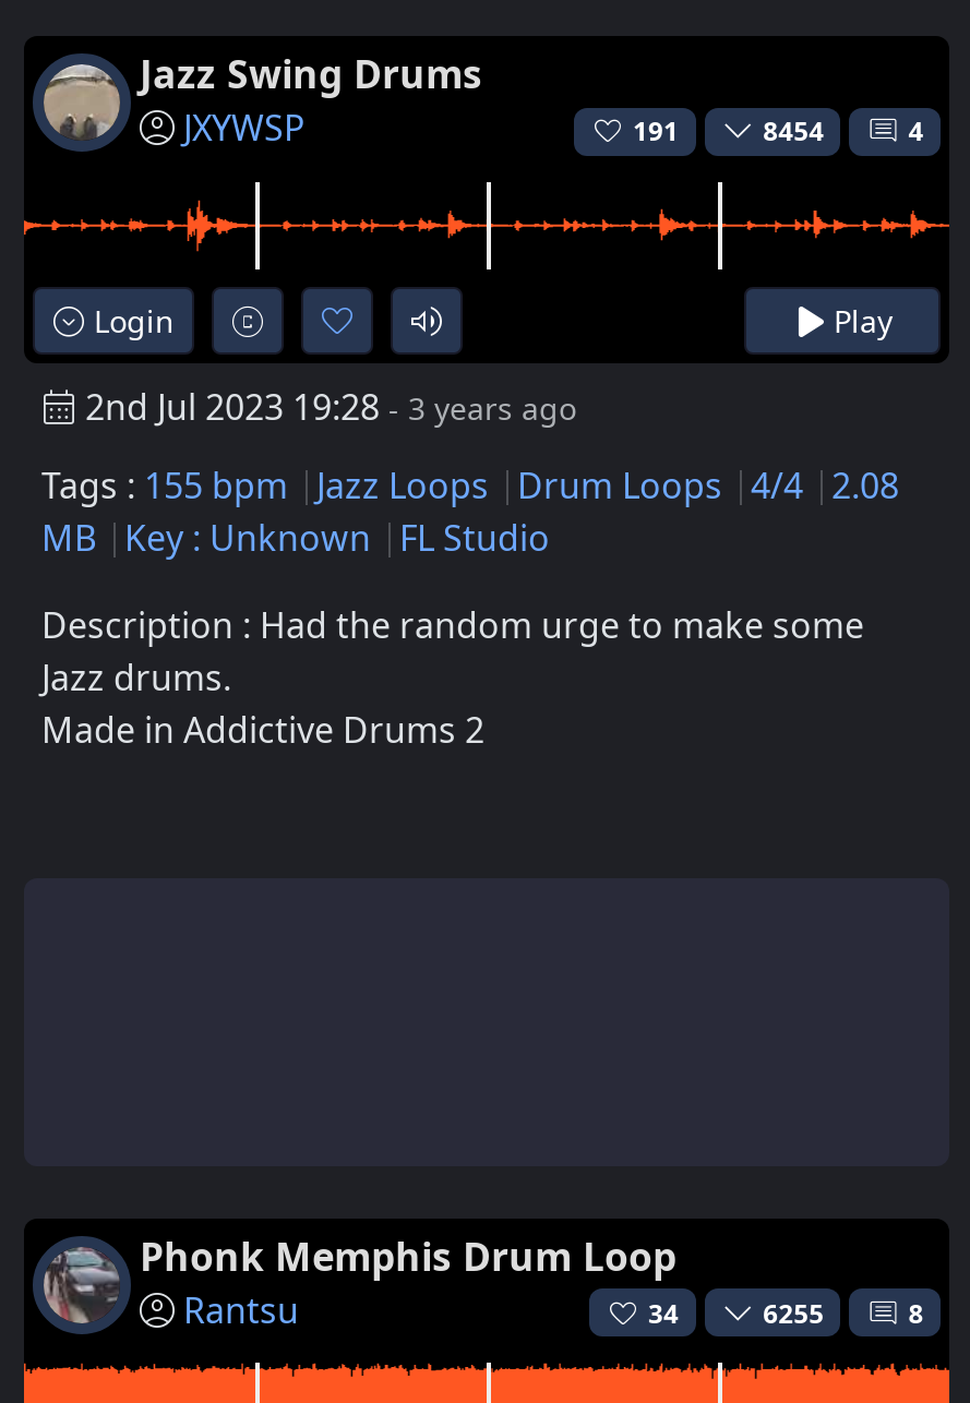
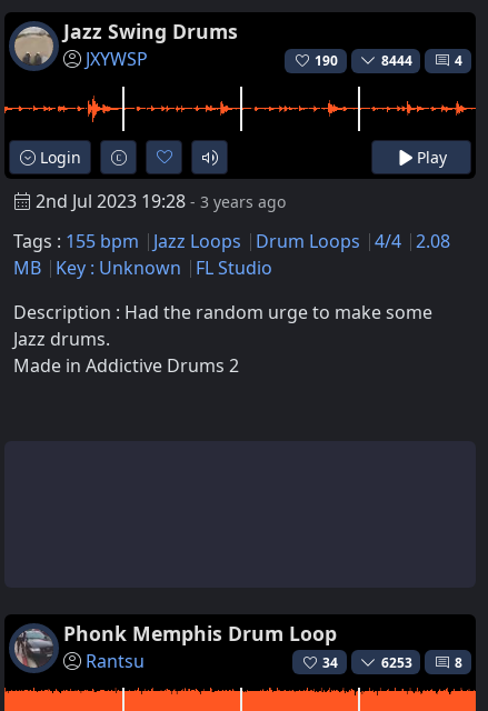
- 191
+ 190

- 8454
+ 8444

- 6255
+ 6253
